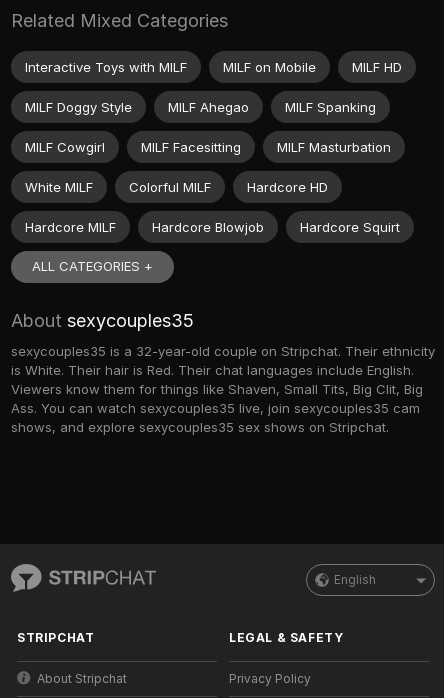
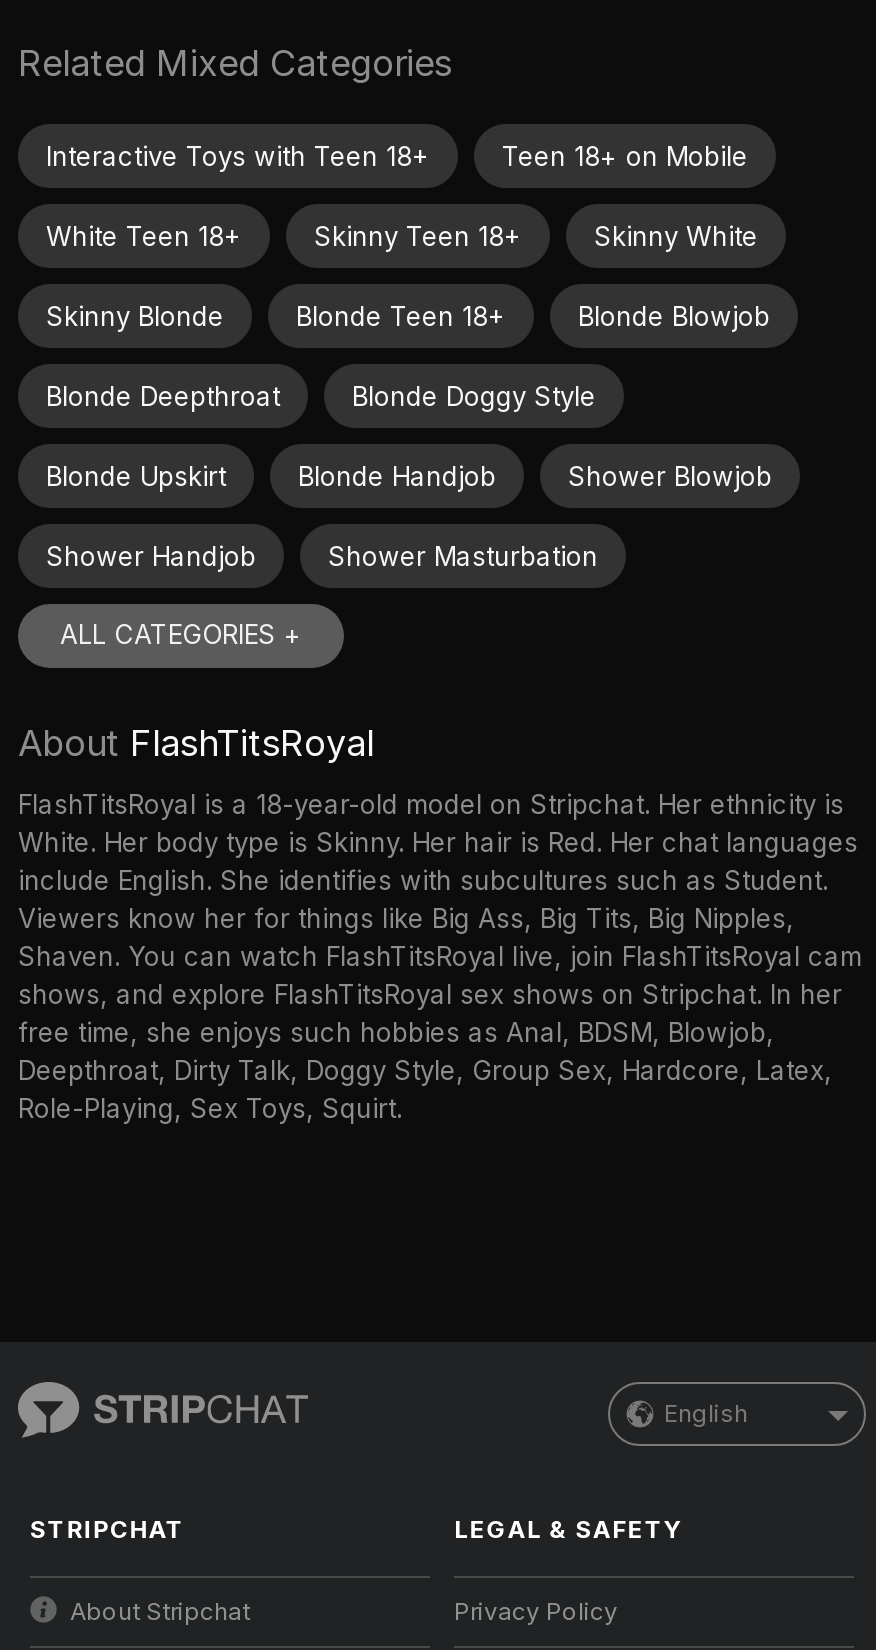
- Interactive Toys with MILF
- MILF on Mobile
- MILF HD
- MILF Doggy Style
- MILF Ahegao
- MILF Spanking
- MILF Cowgirl
- MILF Facesitting
- MILF Masturbation
- White MILF
- Colorful MILF
- Hardcore HD
- Hardcore MILF
- Hardcore Blowjob
- Hardcore Squirt
+ Interactive Toys with Teen 18+
+ Teen 18+ on Mobile
+ White Teen 18+
+ Skinny Teen 18+
+ Skinny White
+ Skinny Blonde
+ Blonde Teen 18+
+ Blonde Blowjob
+ Blonde Deepthroat
+ Blonde Doggy Style
+ Blonde Upskirt
+ Blonde Handjob
+ Shower Blowjob
+ Shower Handjob
+ Shower Masturbation

- About sexycouples35
+ About FlashTitsRoyal

- sexycouples35 is a 32-year-old couple on Stripchat. Their ethnicity
- is White. Their hair is Red. Their chat languages include English.
- Viewers know them for things like Shaven, Small Tits, Big Clit, Big
- Ass. You can watch sexycouples35 live, join sexycouples35 cam
- shows, and explore sexycouples35 sex shows on Stripchat.
+ FlashTitsRoyal is a 18-year-old model on Stripchat. Her ethnicity is
+ White. Her body type is Skinny. Her hair is Red. Her chat languages
+ include English. She identifies with subcultures such as Student.
+ Viewers know her for things like Big Ass, Big Tits, Big Nipples,
+ Shaven. You can watch FlashTitsRoyal live, join FlashTitsRoyal cam
+ shows, and explore FlashTitsRoyal sex shows on Stripchat. In her
+ free time, she enjoys such hobbies as Anal, BDSM, Blowjob,
+ Deepthroat, Dirty Talk, Doggy Style, Group Sex, Hardcore, Latex,
+ Role-Playing, Sex Toys, Squirt.
